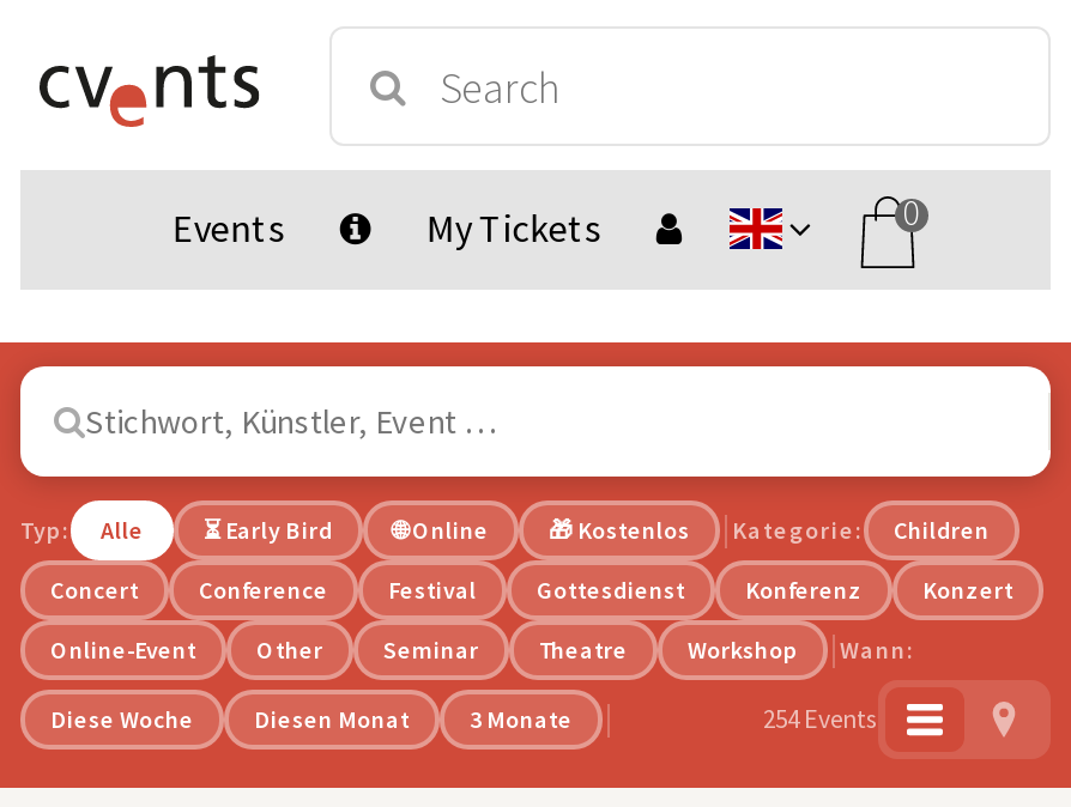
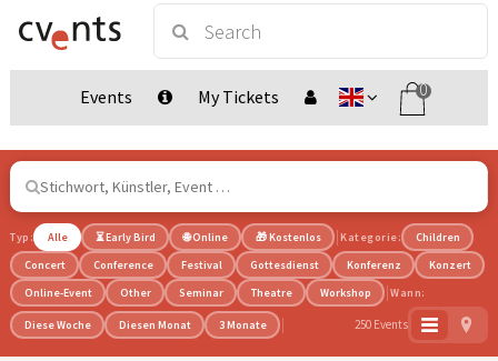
- 254 Events
+ 250 Events
